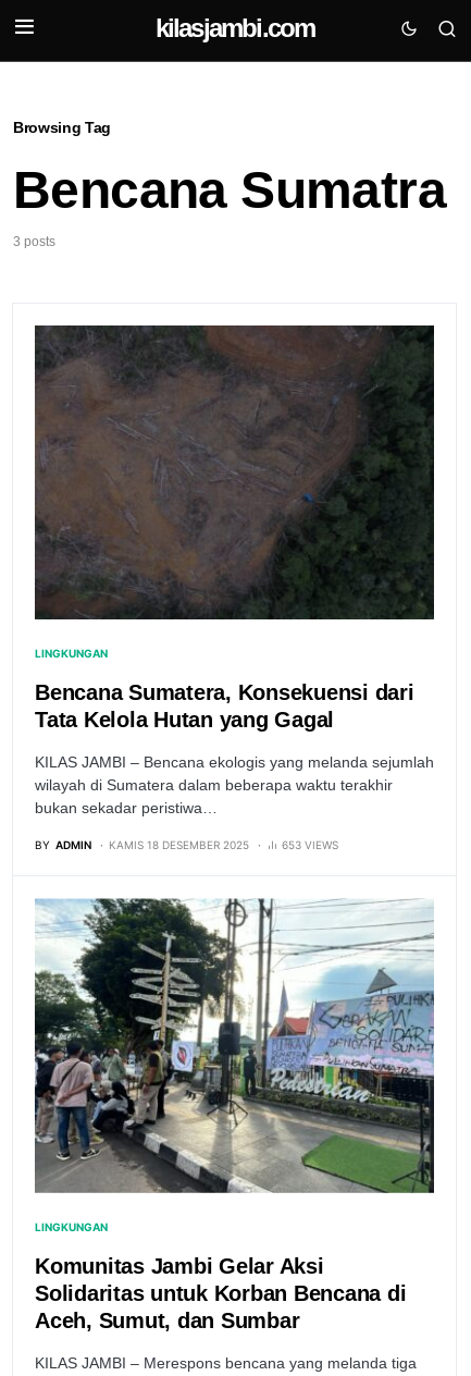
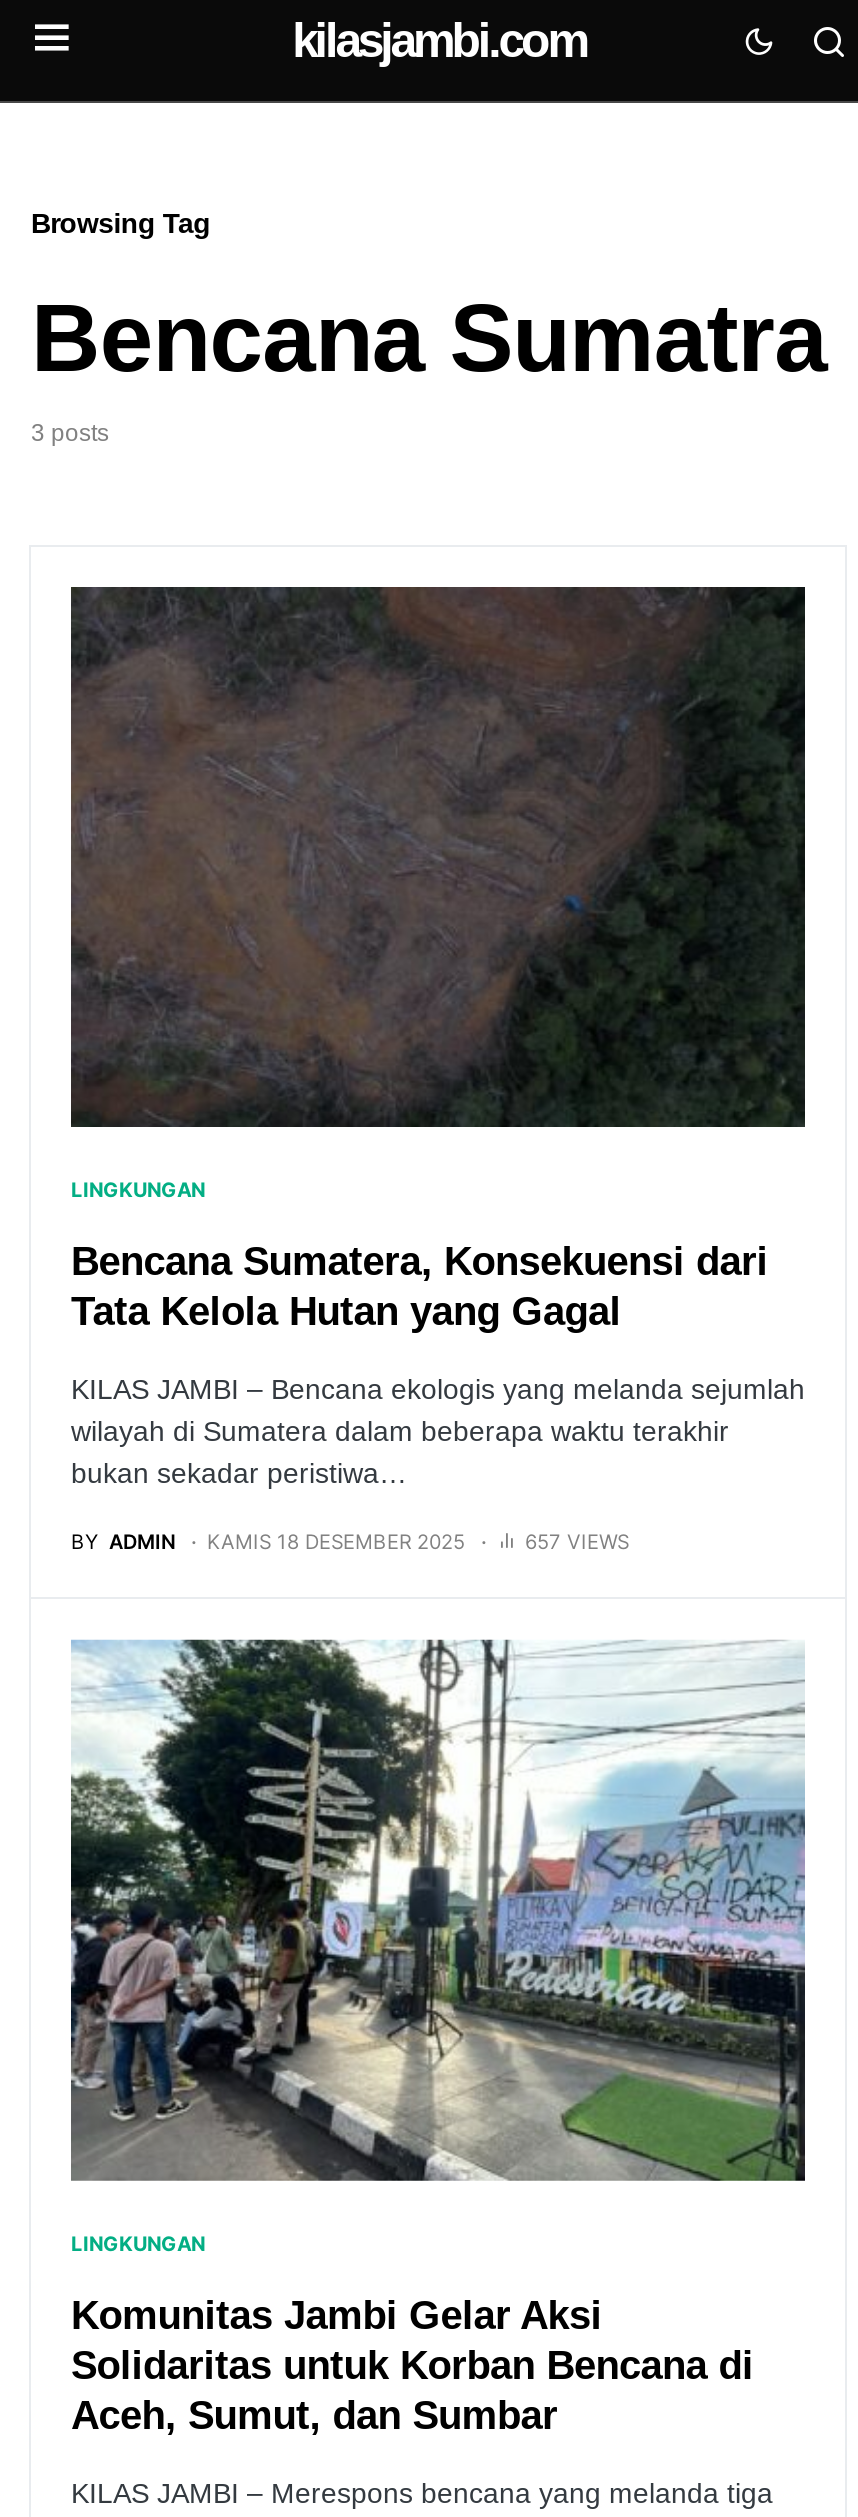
- 653 VIEWS
+ 657 VIEWS
